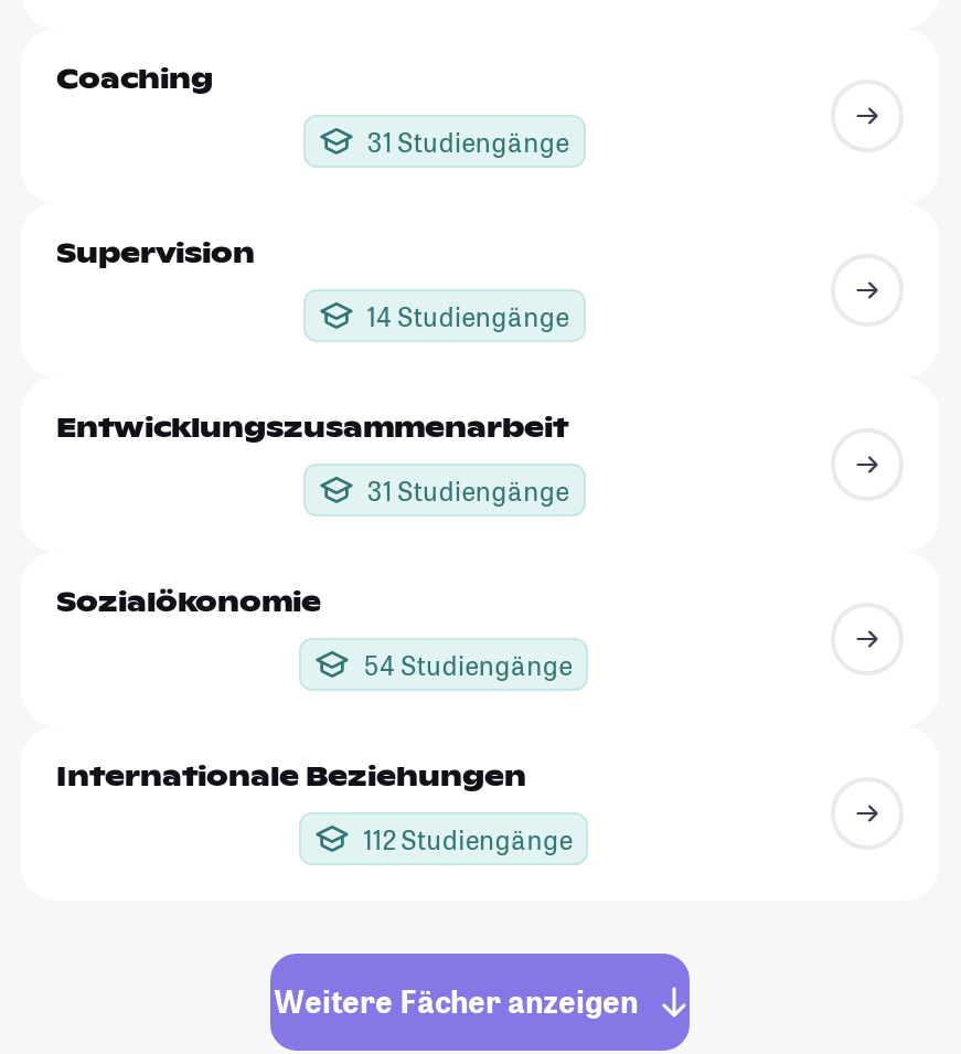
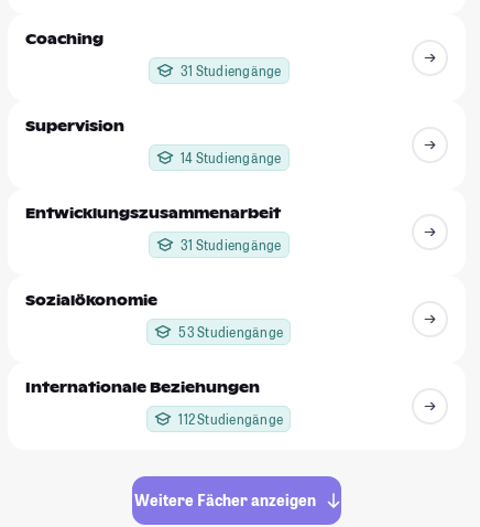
- 54 Studiengänge
+ 53 Studiengänge
